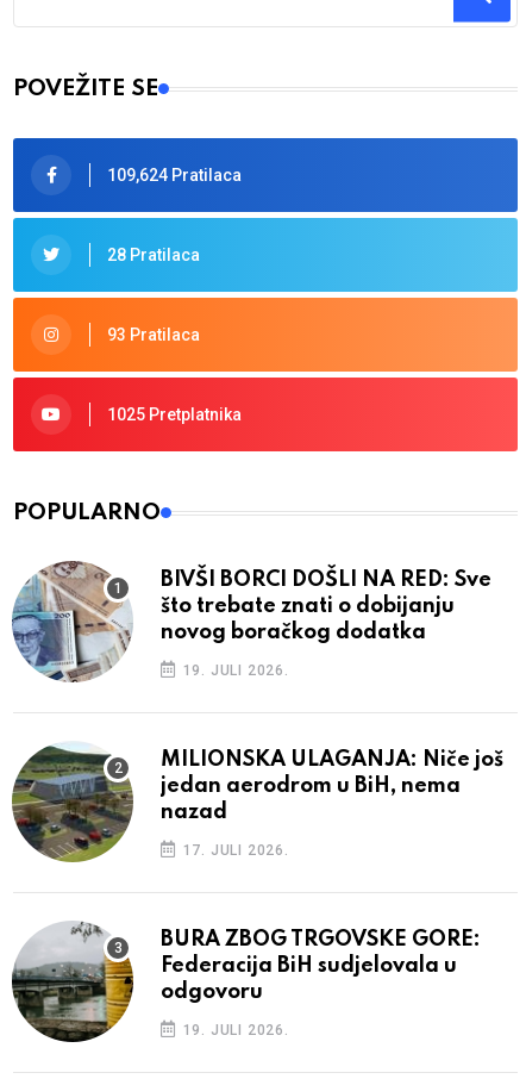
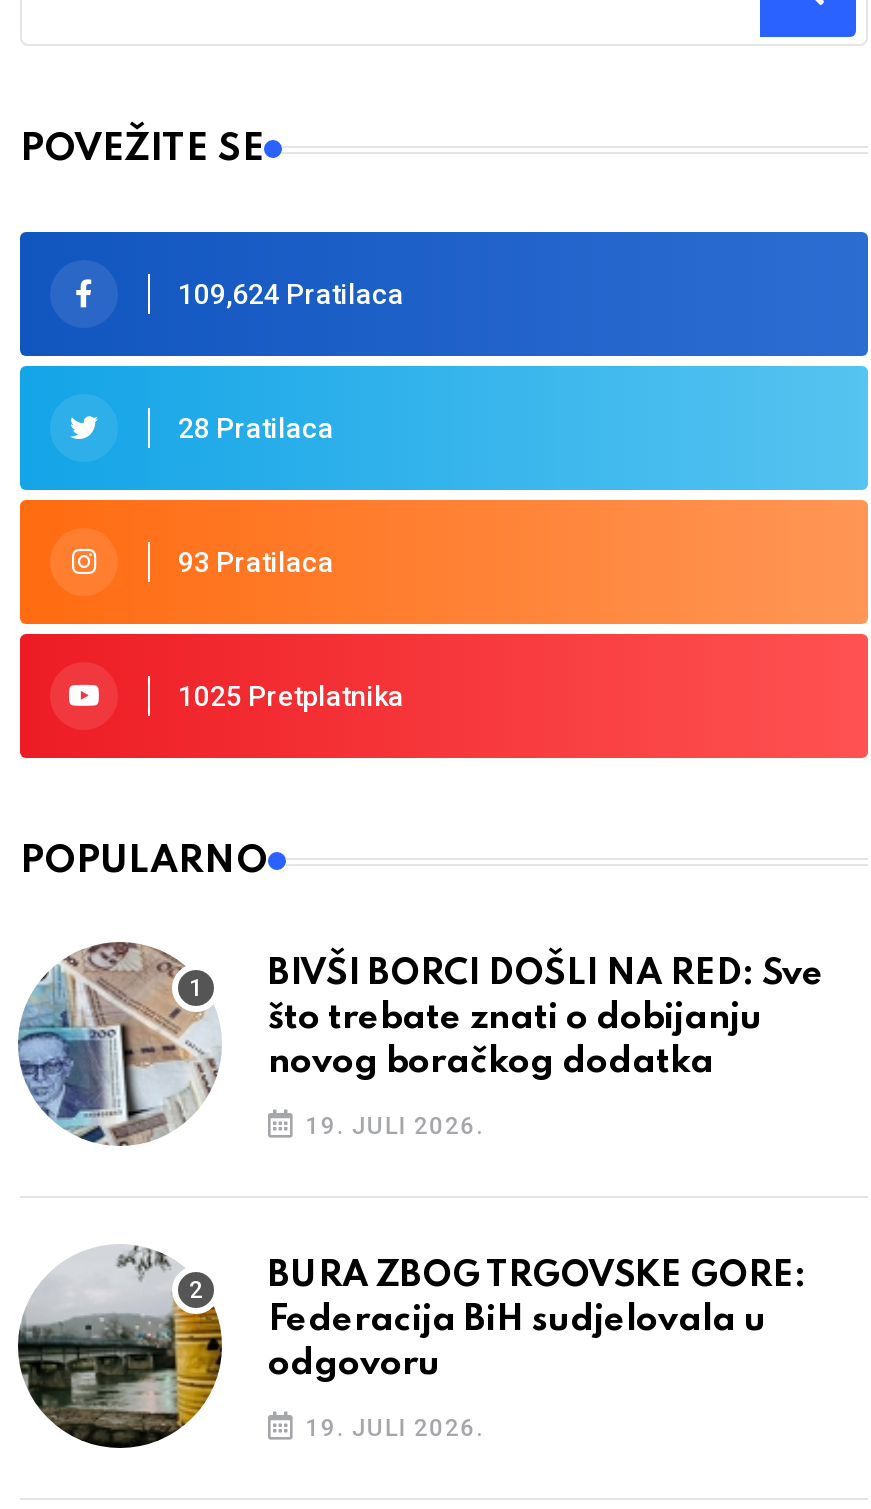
- [image]
- MILIONSKA ULAGANJA: Niče još
- jedan aerodrom u BiH, nema
- nazad
- 17. JULI 2026.
